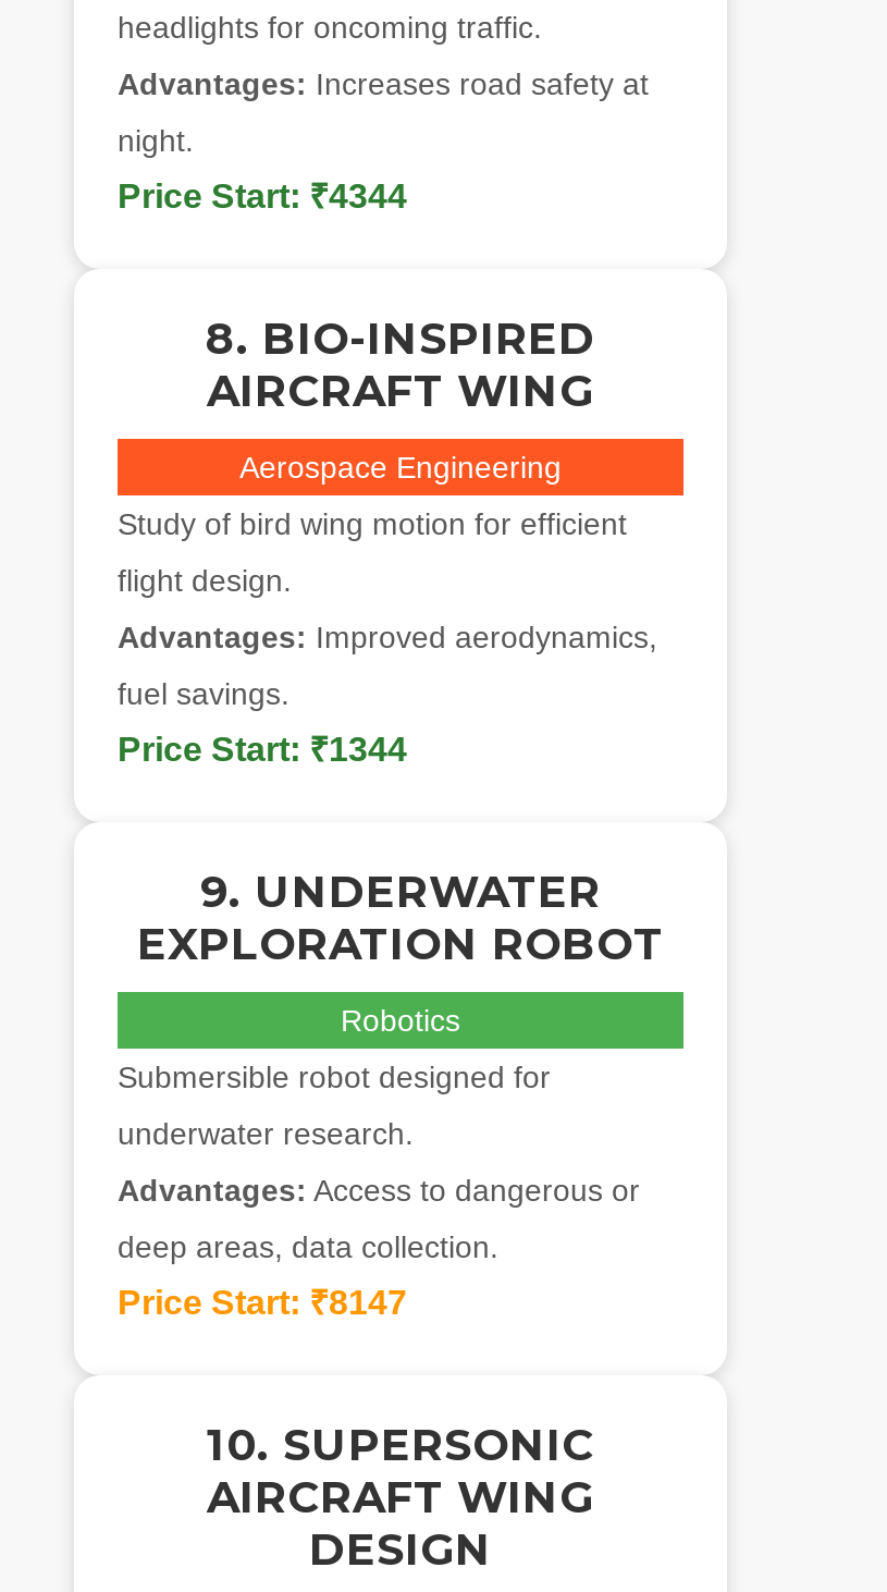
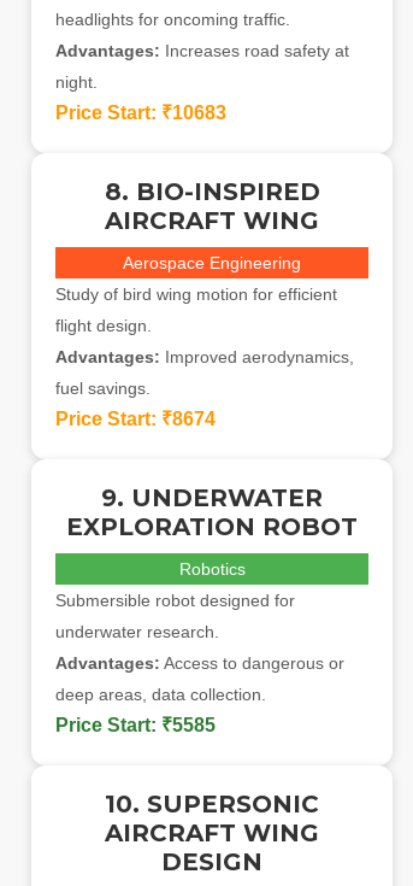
- Price Start: ₹4344
+ Price Start: ₹10683

- Price Start: ₹1344
+ Price Start: ₹8674

- Price Start: ₹8147
+ Price Start: ₹5585
